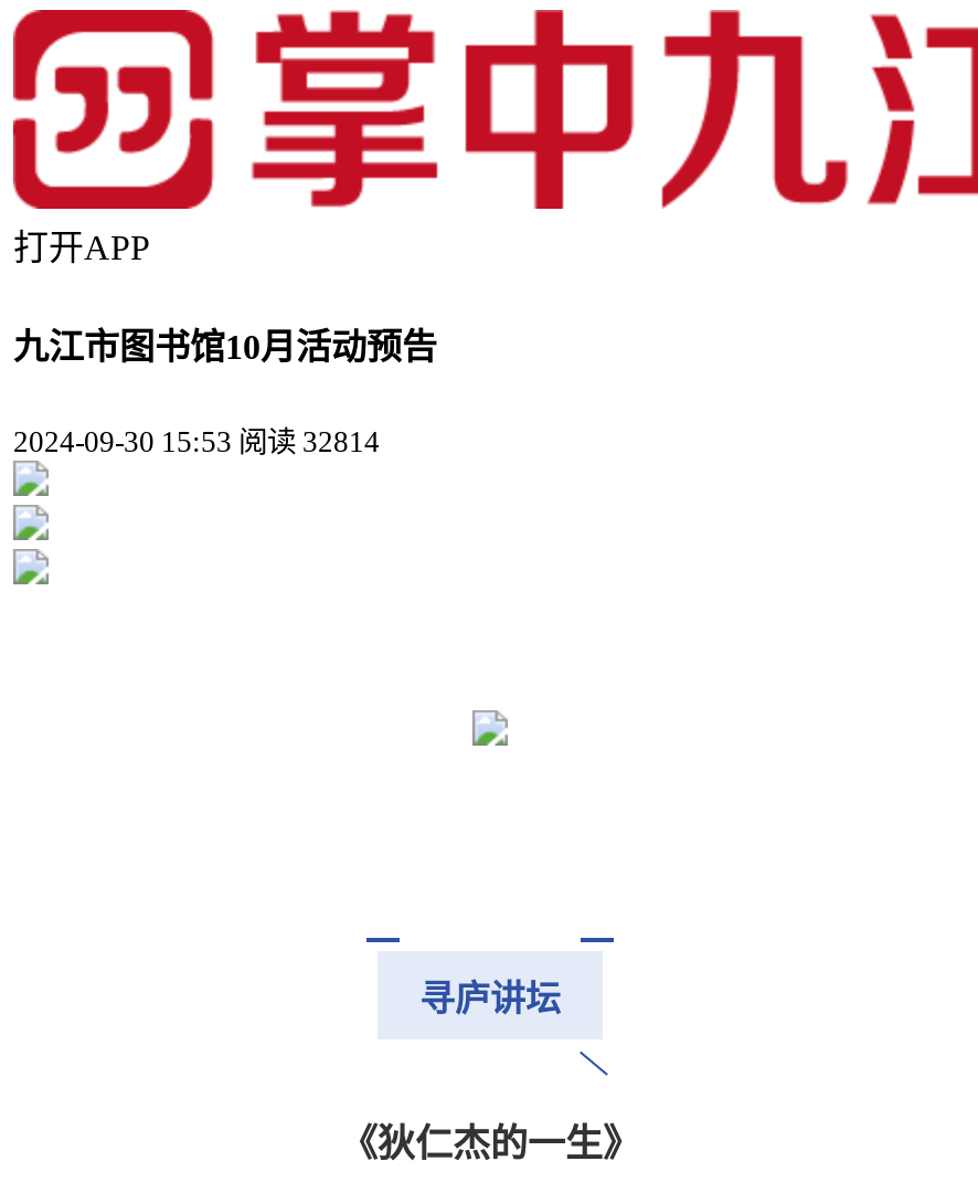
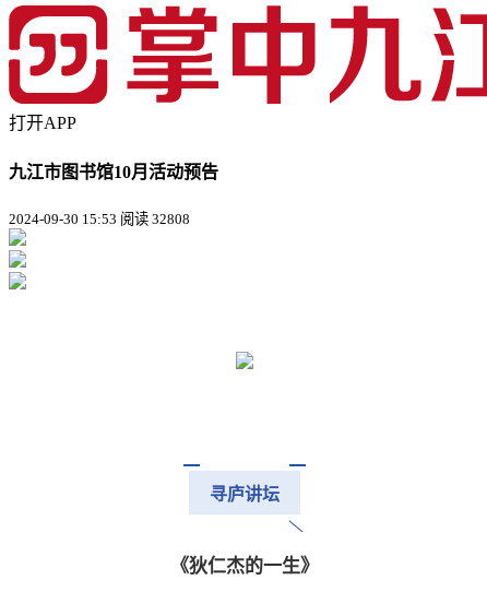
- 2024-09-30 15:53阅读 32814
+ 2024-09-30 15:53阅读 32808
